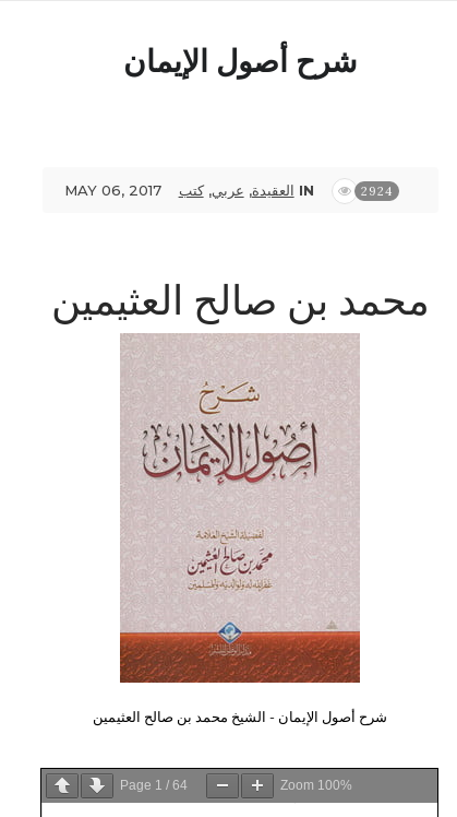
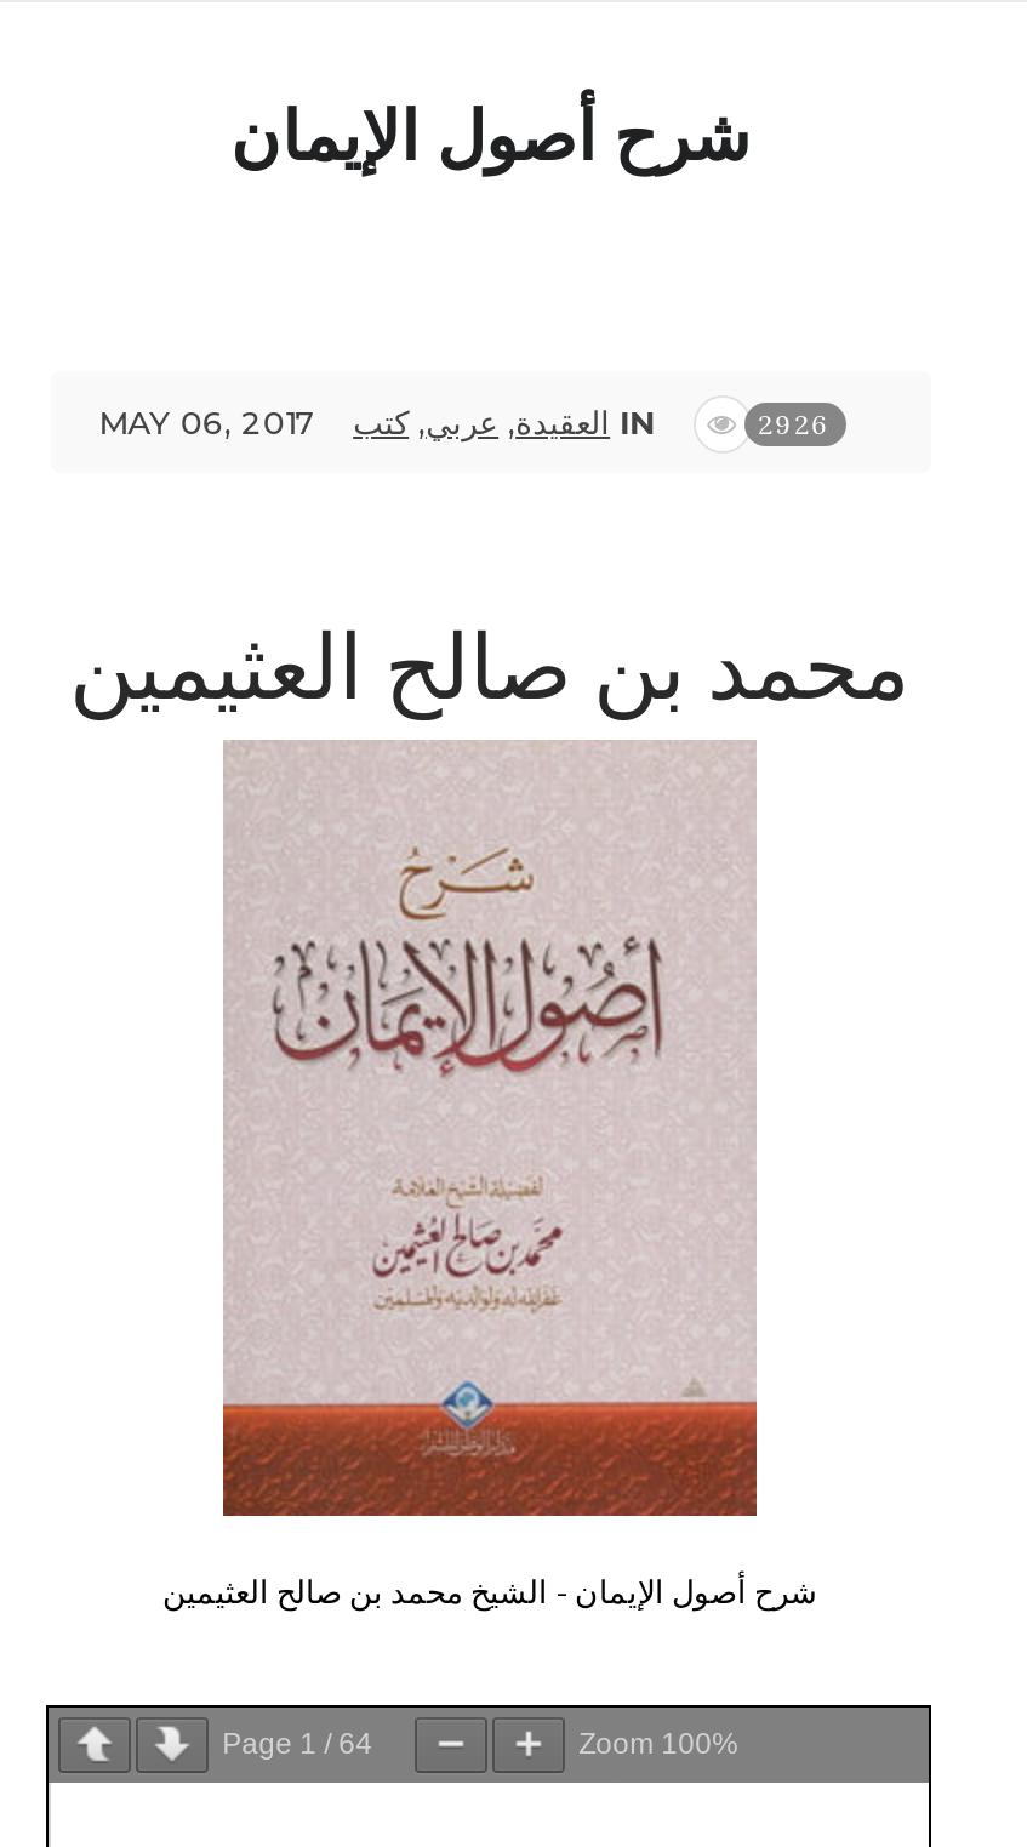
- 2924
+ 2926
